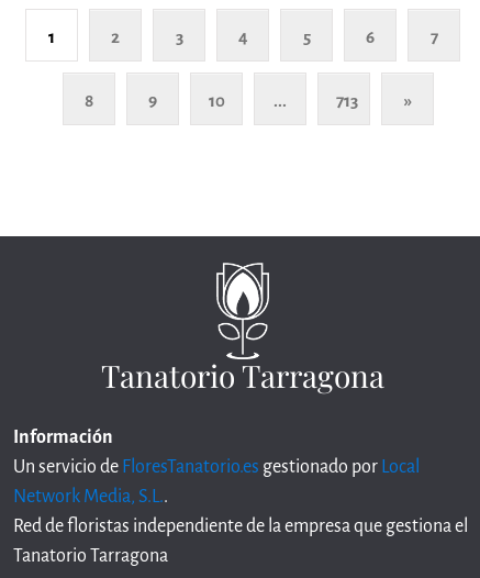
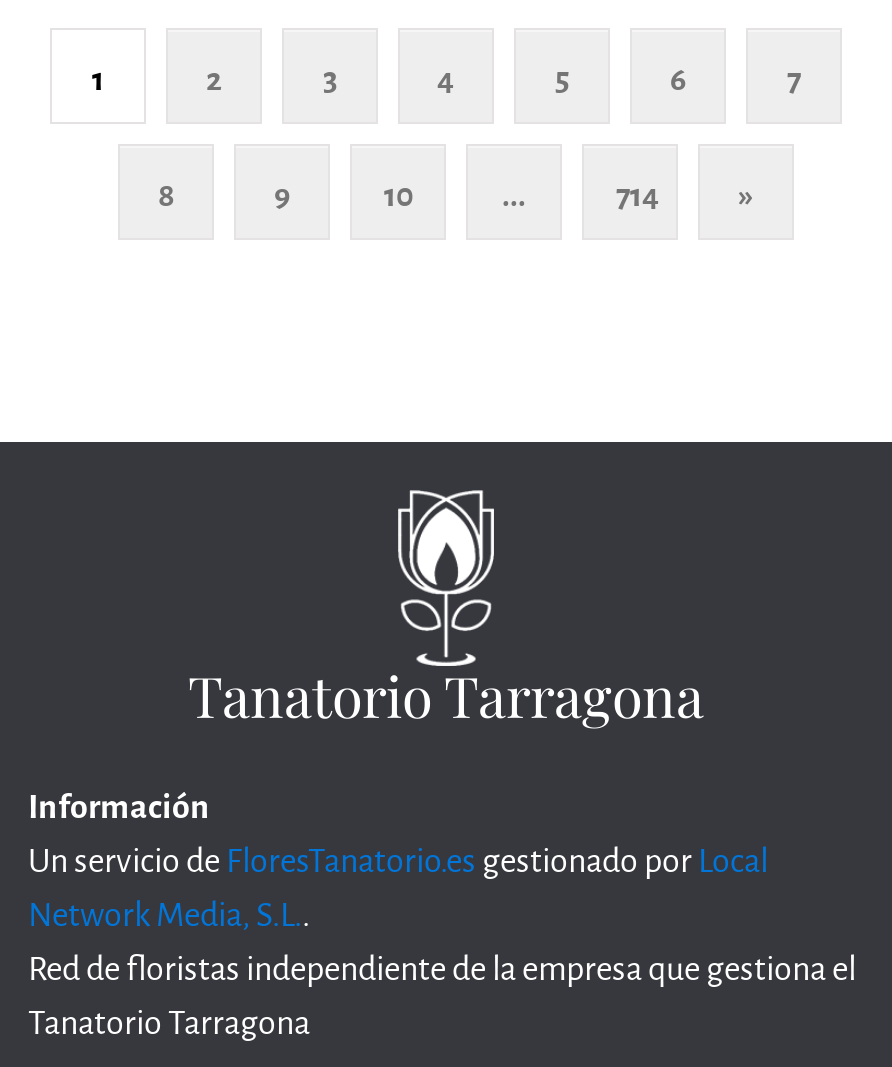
- 713
+ 714
